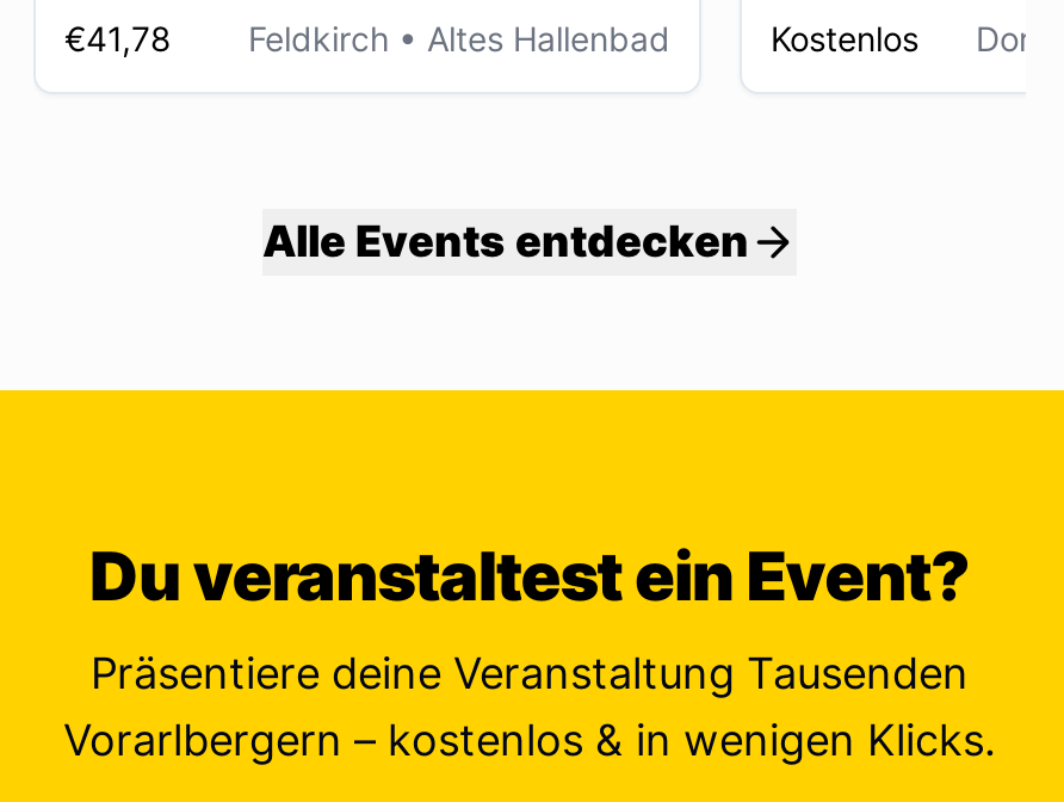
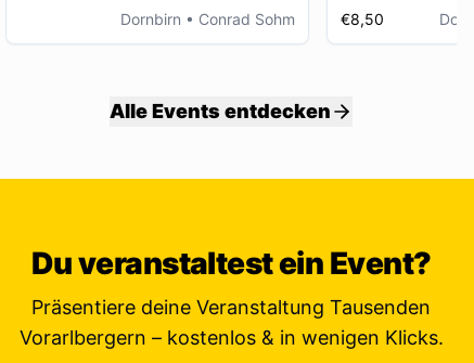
- €41,78
- Feldkirch • Altes Hallenbad
+ Dornbirn • Conrad Sohm

- Kostenlos
+ €8,50
